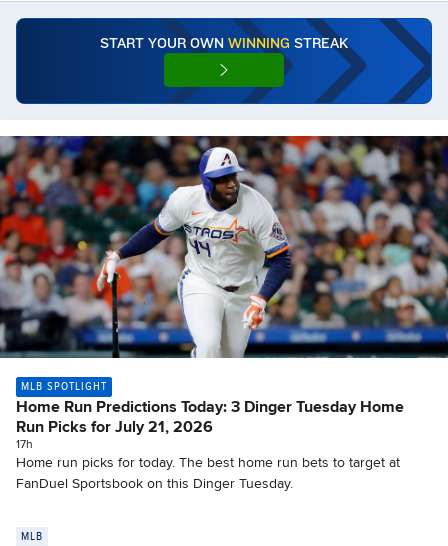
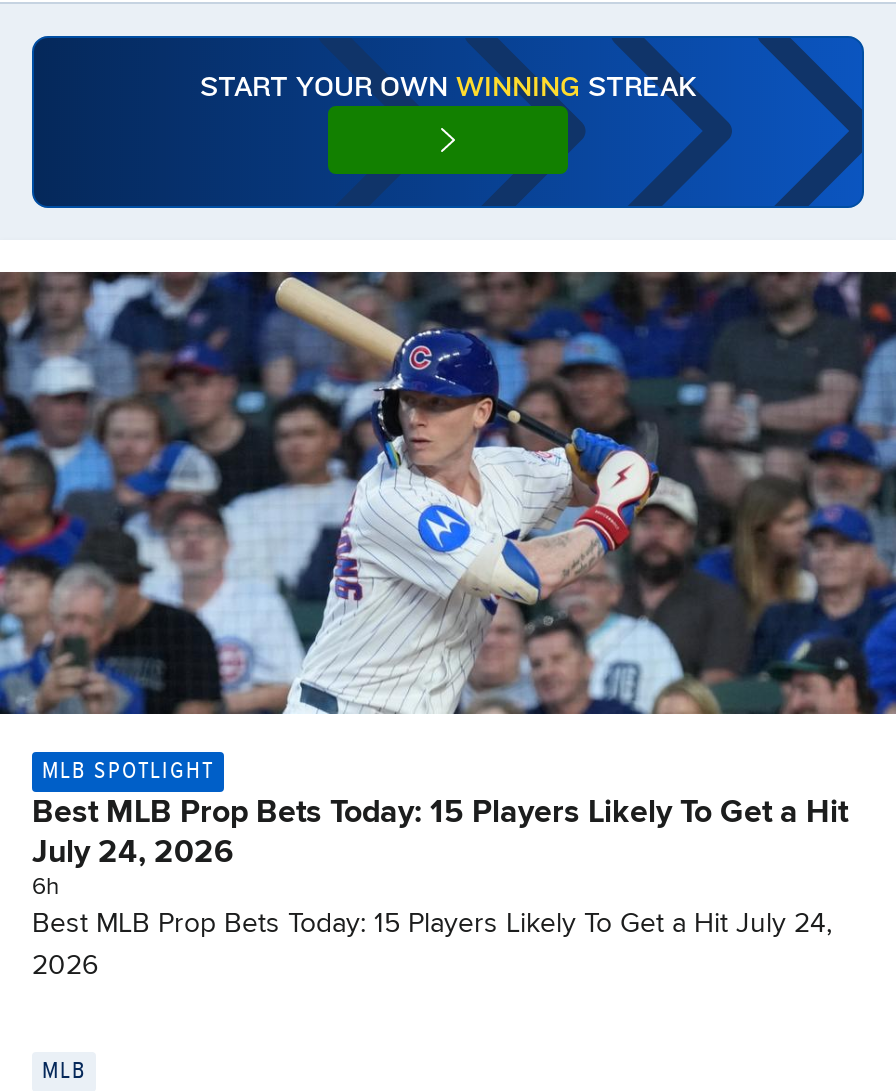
- [image]
+ [image]

- Home Run Predictions Today: 3 Dinger Tuesday Home
- Run Picks for July 21, 2026
- 17h
- Home run picks for today. The best home run bets to target at
+ Best MLB Prop Bets Today: 15 Players Likely To Get a Hit
+ July 24, 2026
+ 6h
+ Best MLB Prop Bets Today: 15 Players Likely To Get a Hit July 24,

- FanDuel Sportsbook on this Dinger Tuesday.
+ 2026
